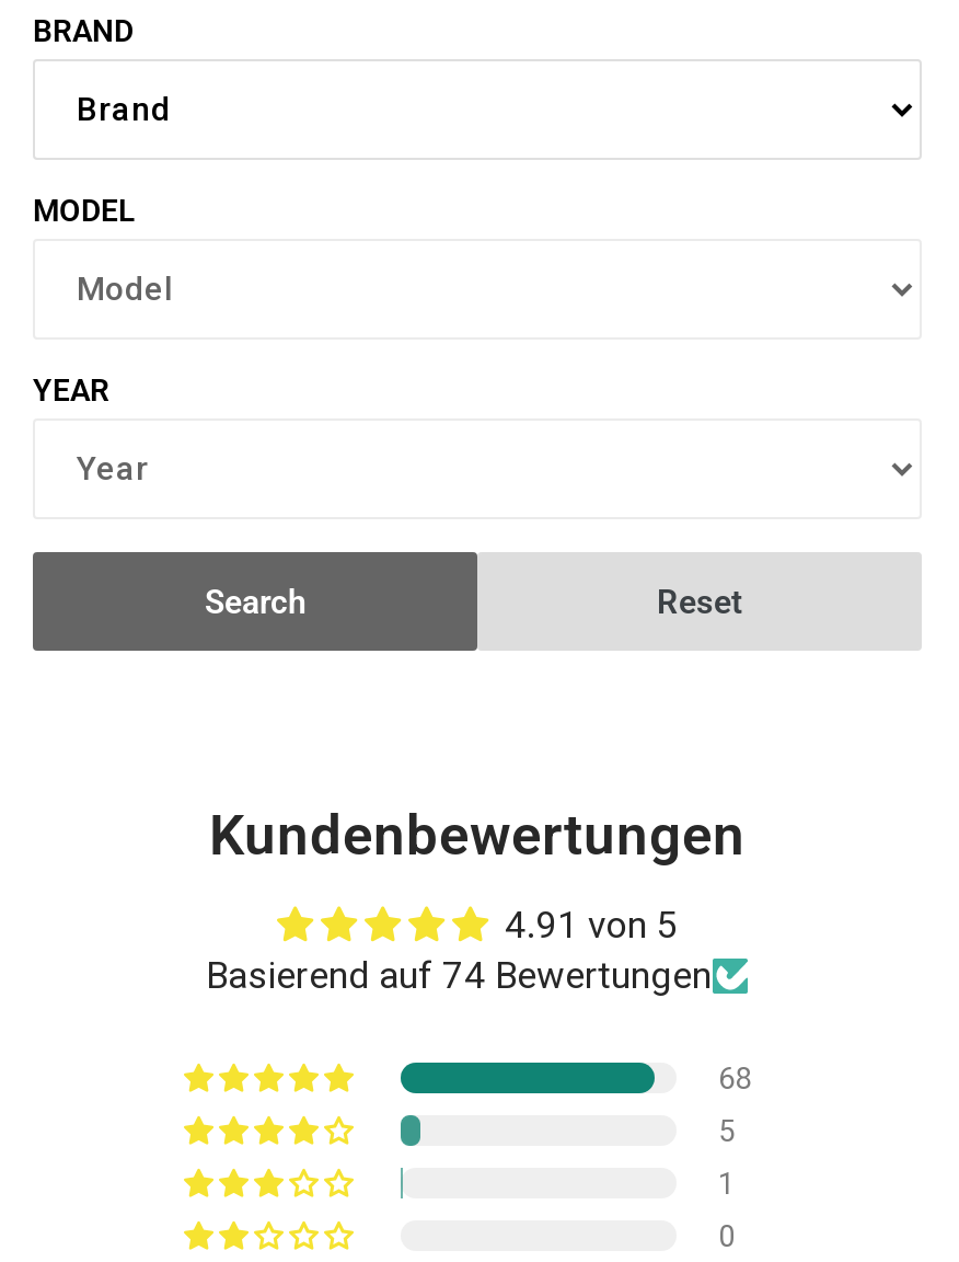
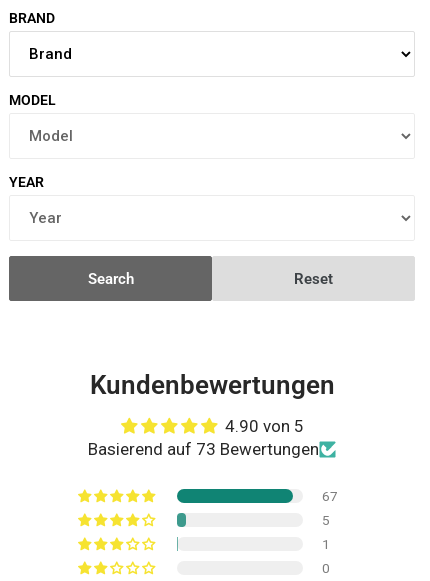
- 4.91 von 5
+ 4.90 von 5

- Basierend auf 74 Bewertungen
+ Basierend auf 73 Bewertungen

- 68
+ 67
